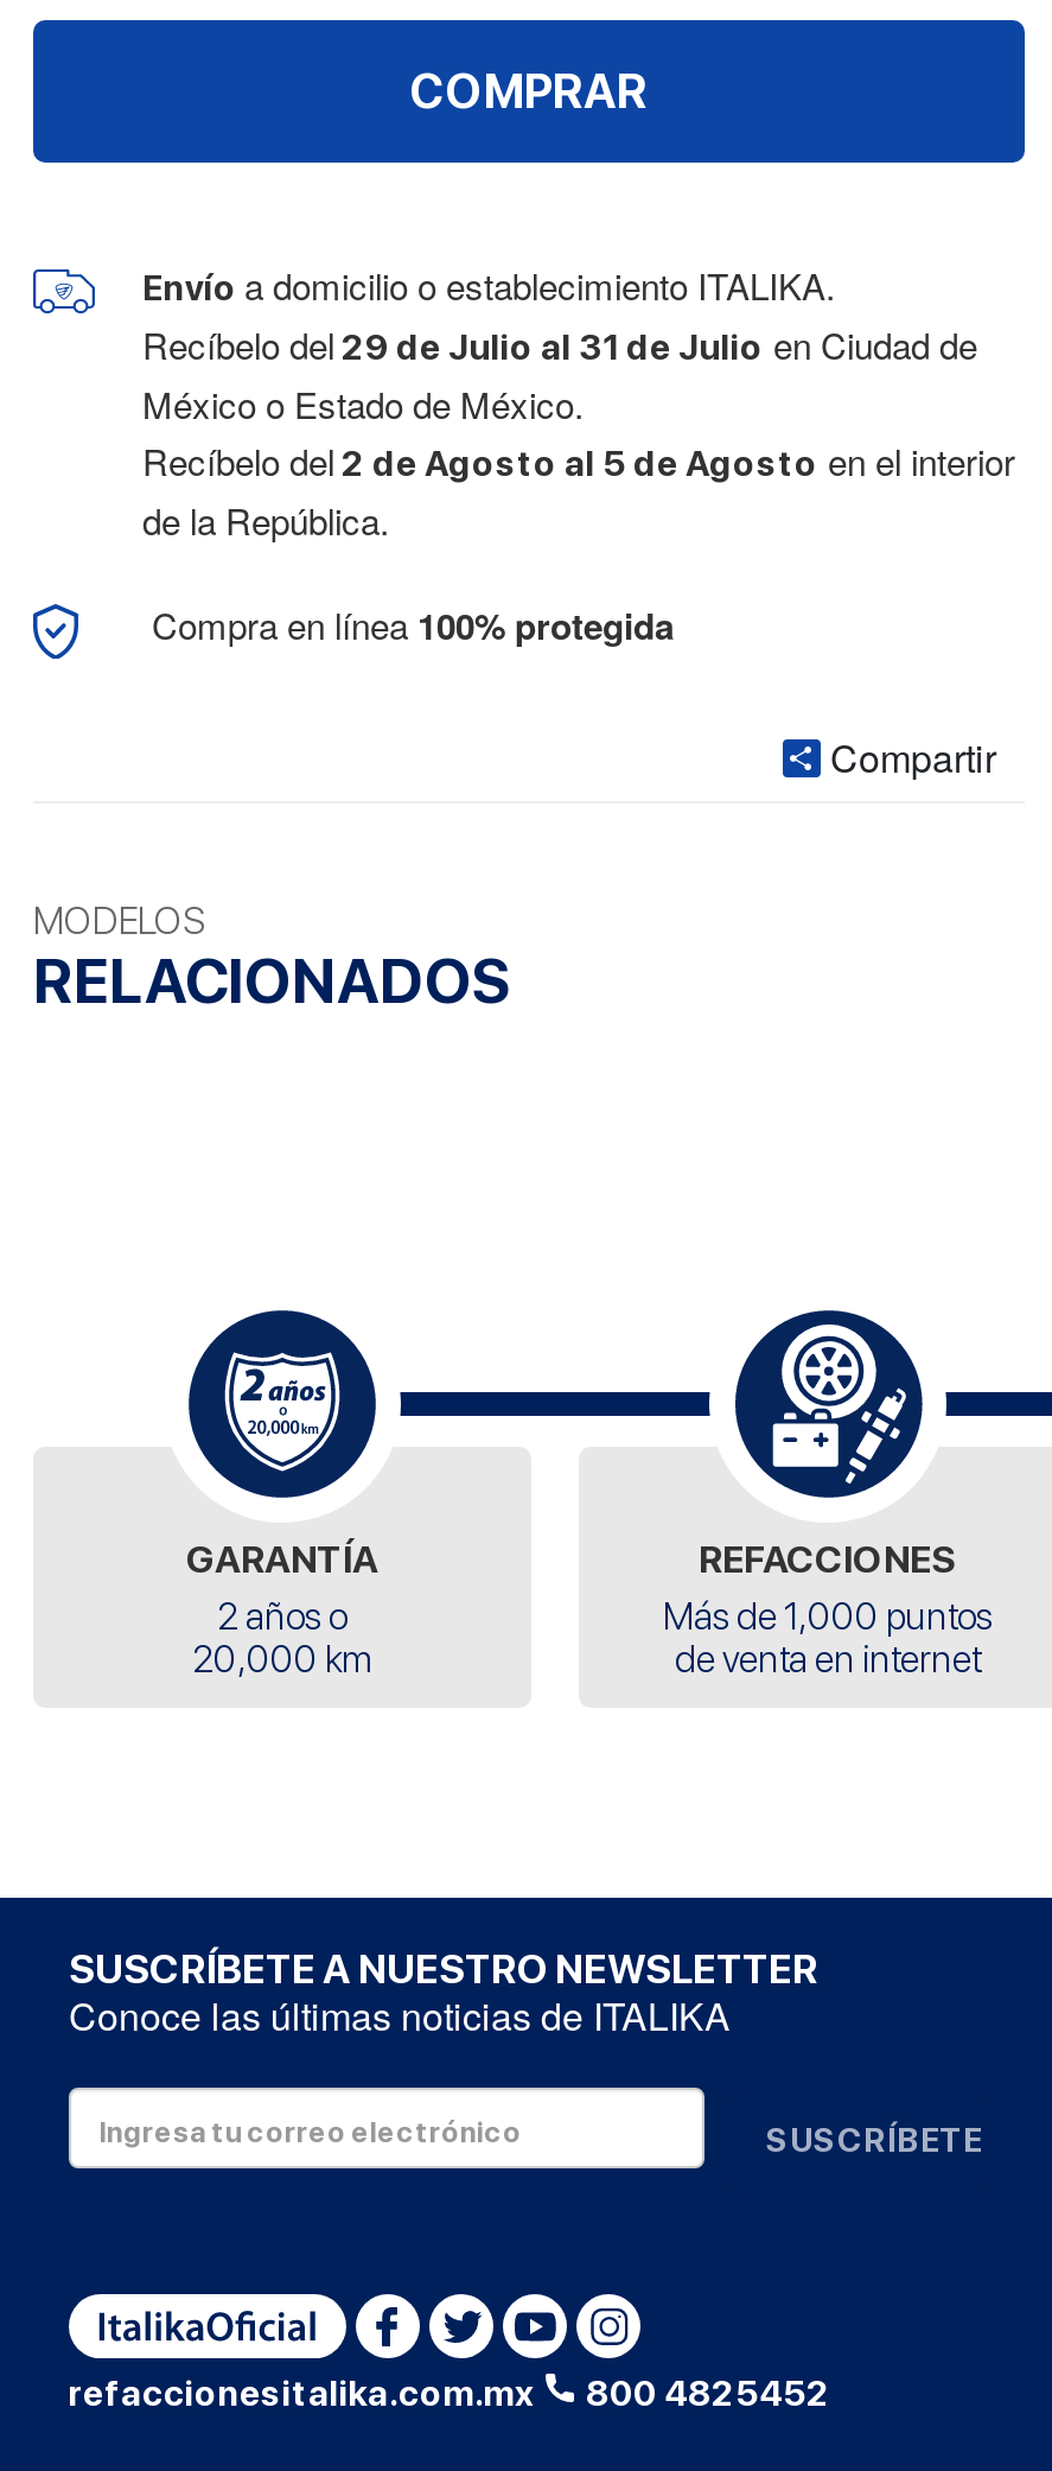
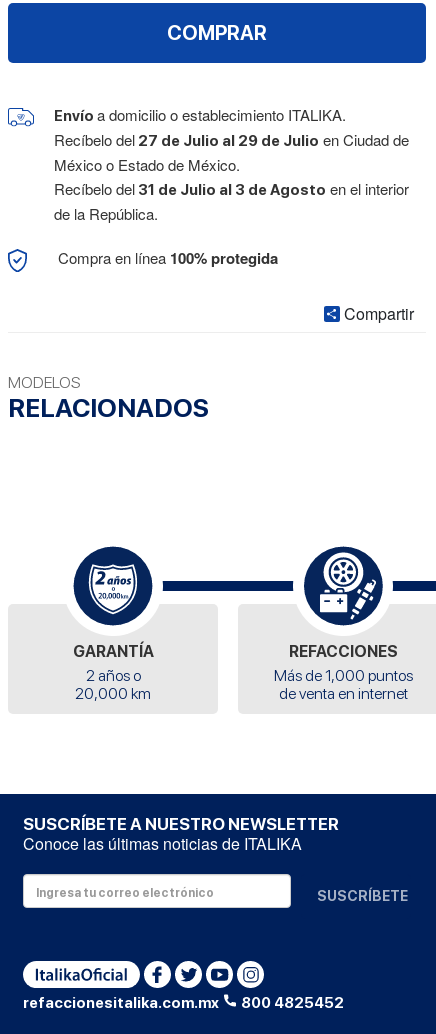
- Recíbelo del 29 de Julio al 31 de Julio en Ciudad de
+ Recíbelo del 27 de Julio al 29 de Julio en Ciudad de

- Recíbelo del 2 de Agosto al 5 de Agosto en el interior
+ Recíbelo del 31 de Julio al 3 de Agosto en el interior
